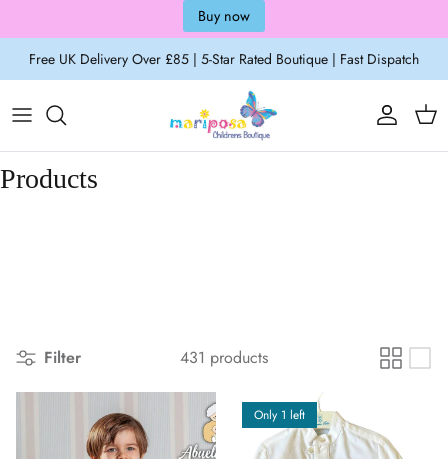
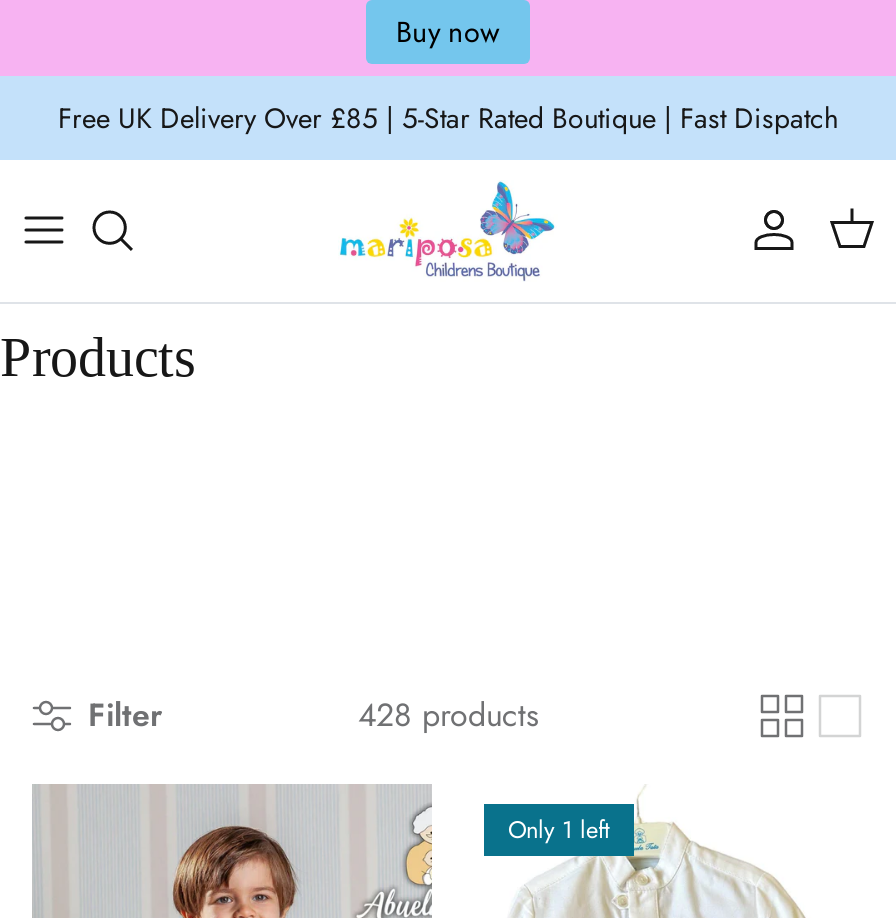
- 431 products
+ 428 products
